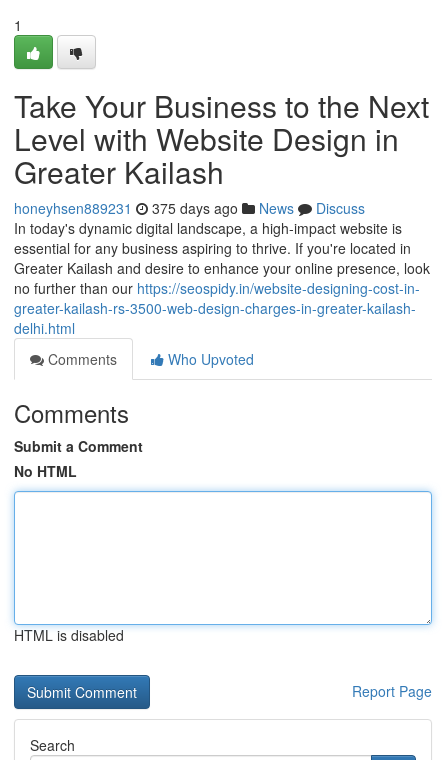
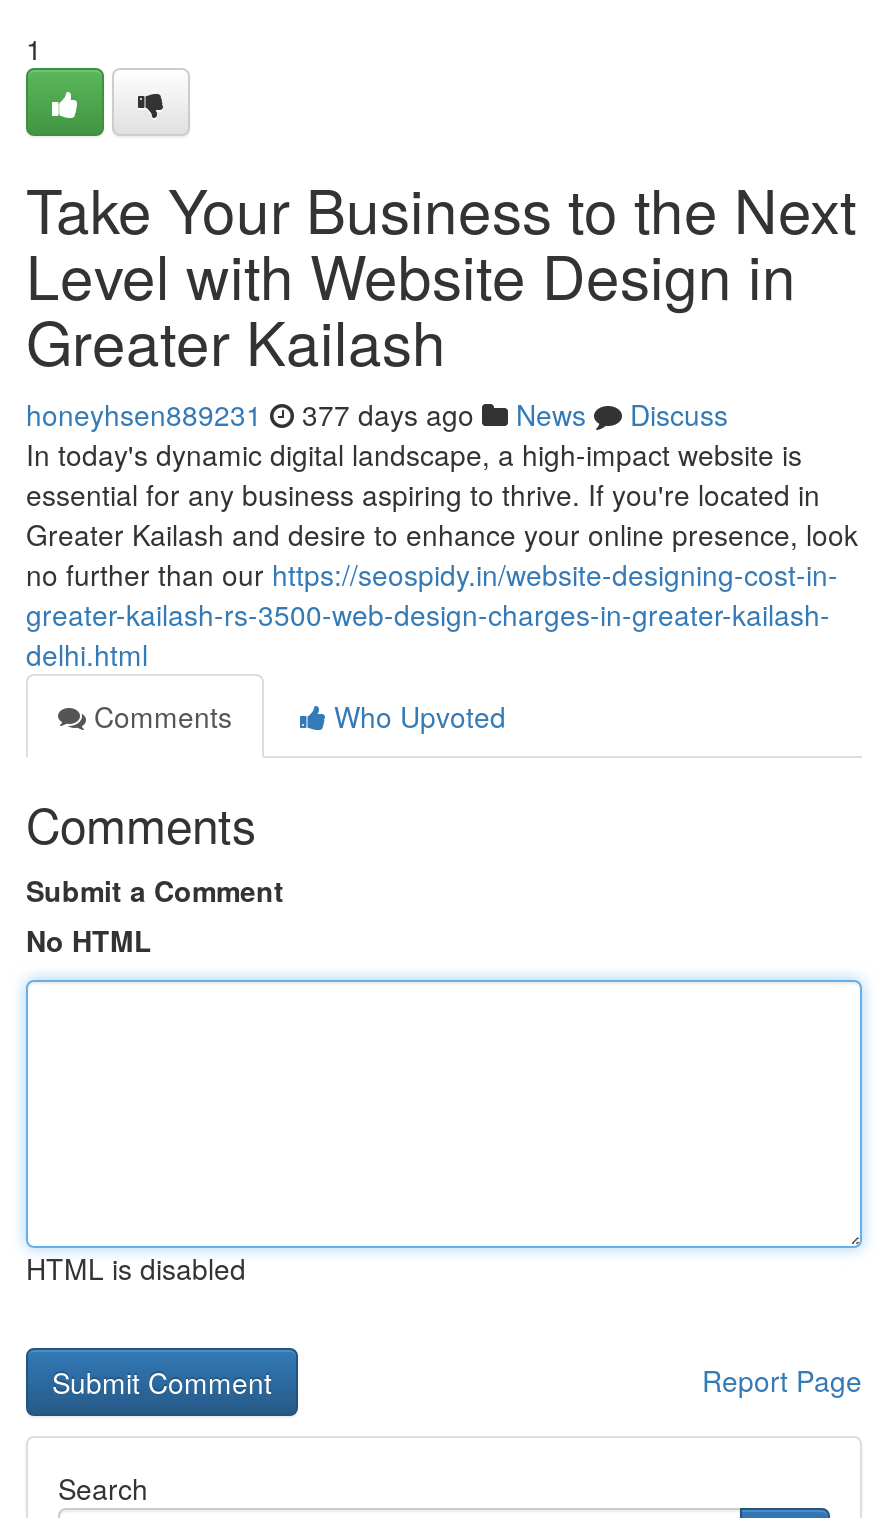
- honeyhsen889231 375 days ago News Discuss
+ honeyhsen889231 377 days ago News Discuss
